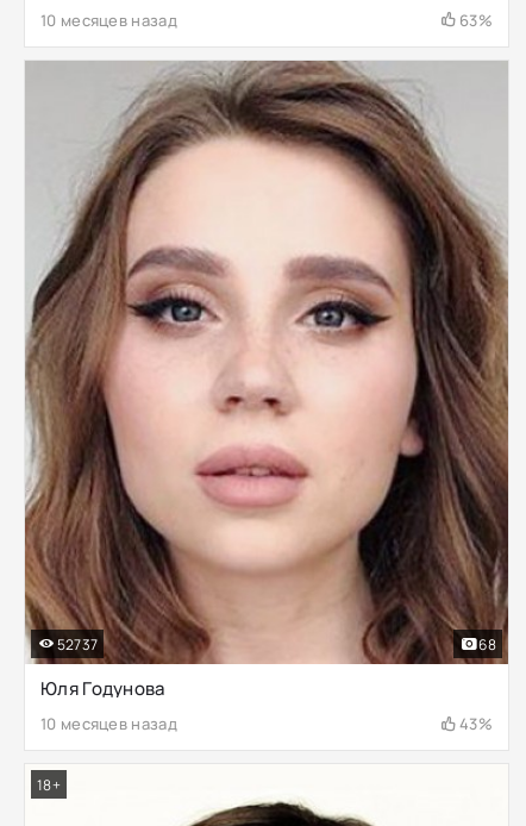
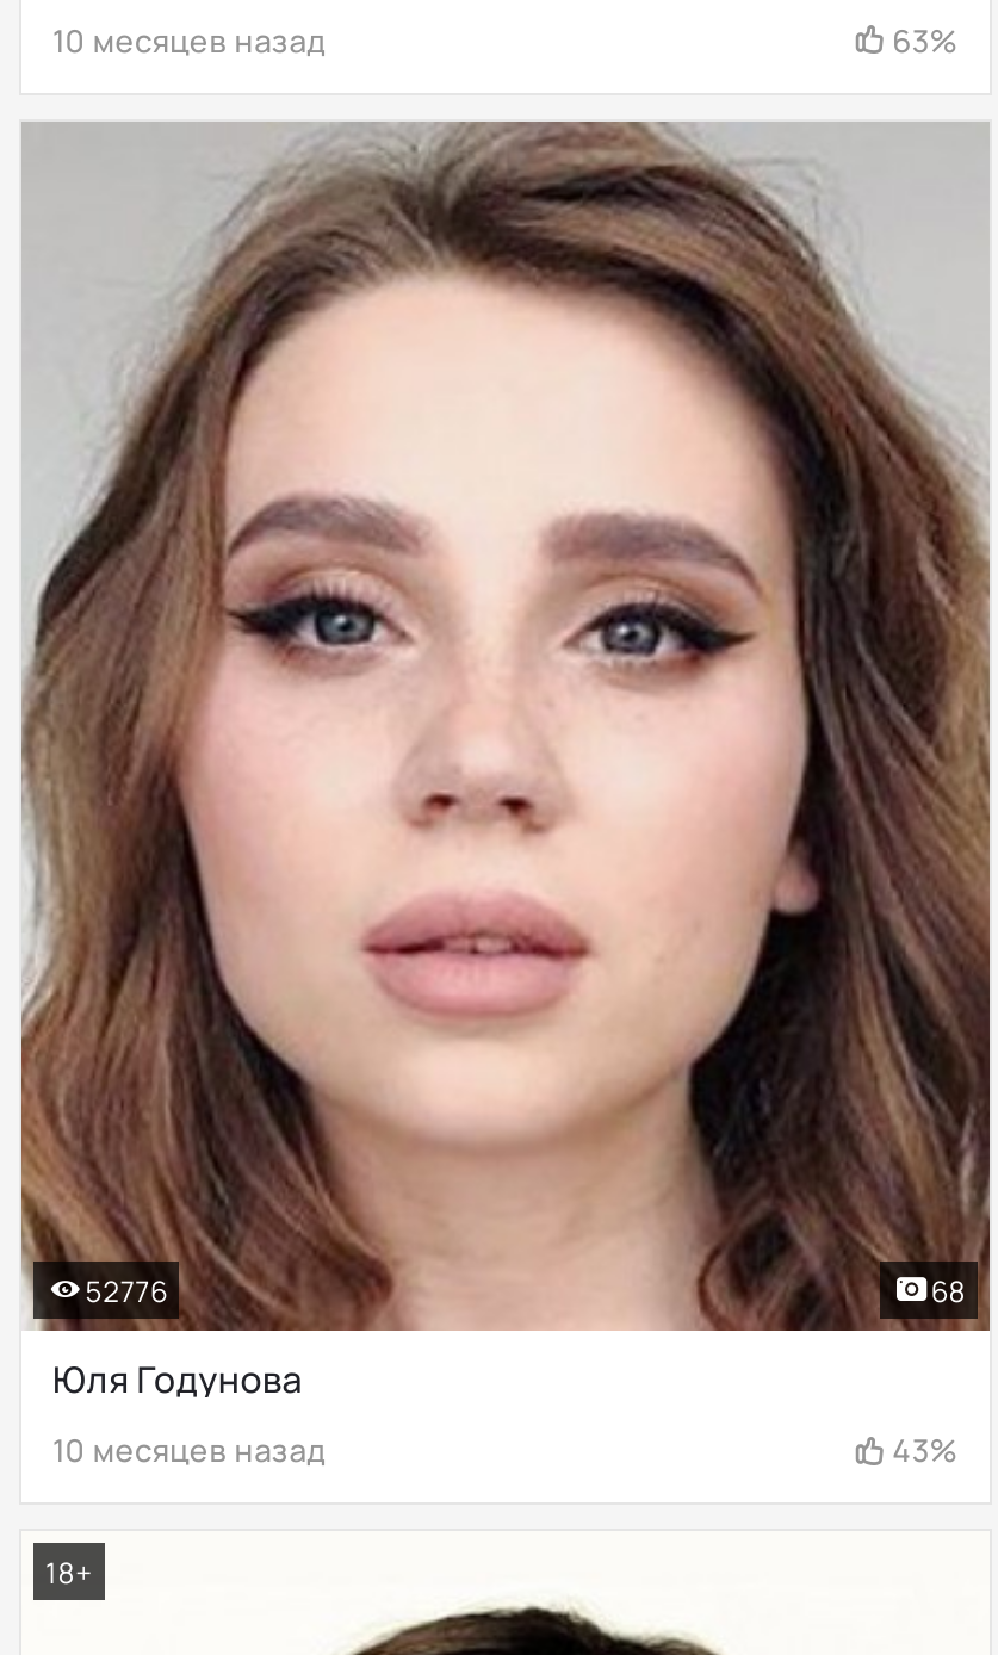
- 52737
+ 52776
